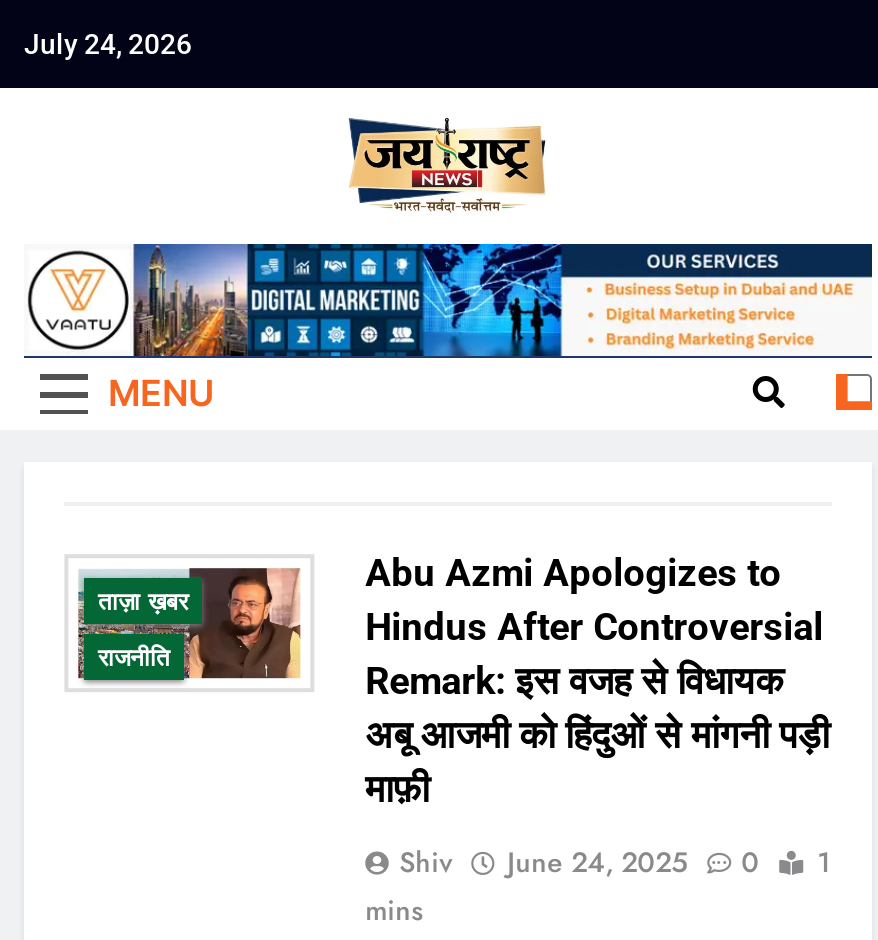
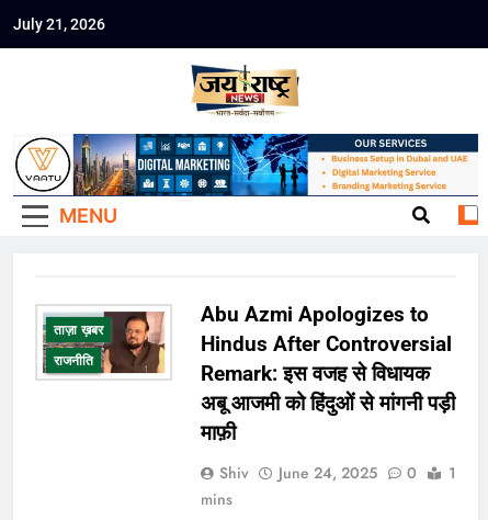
- July 24, 2026
+ July 21, 2026
